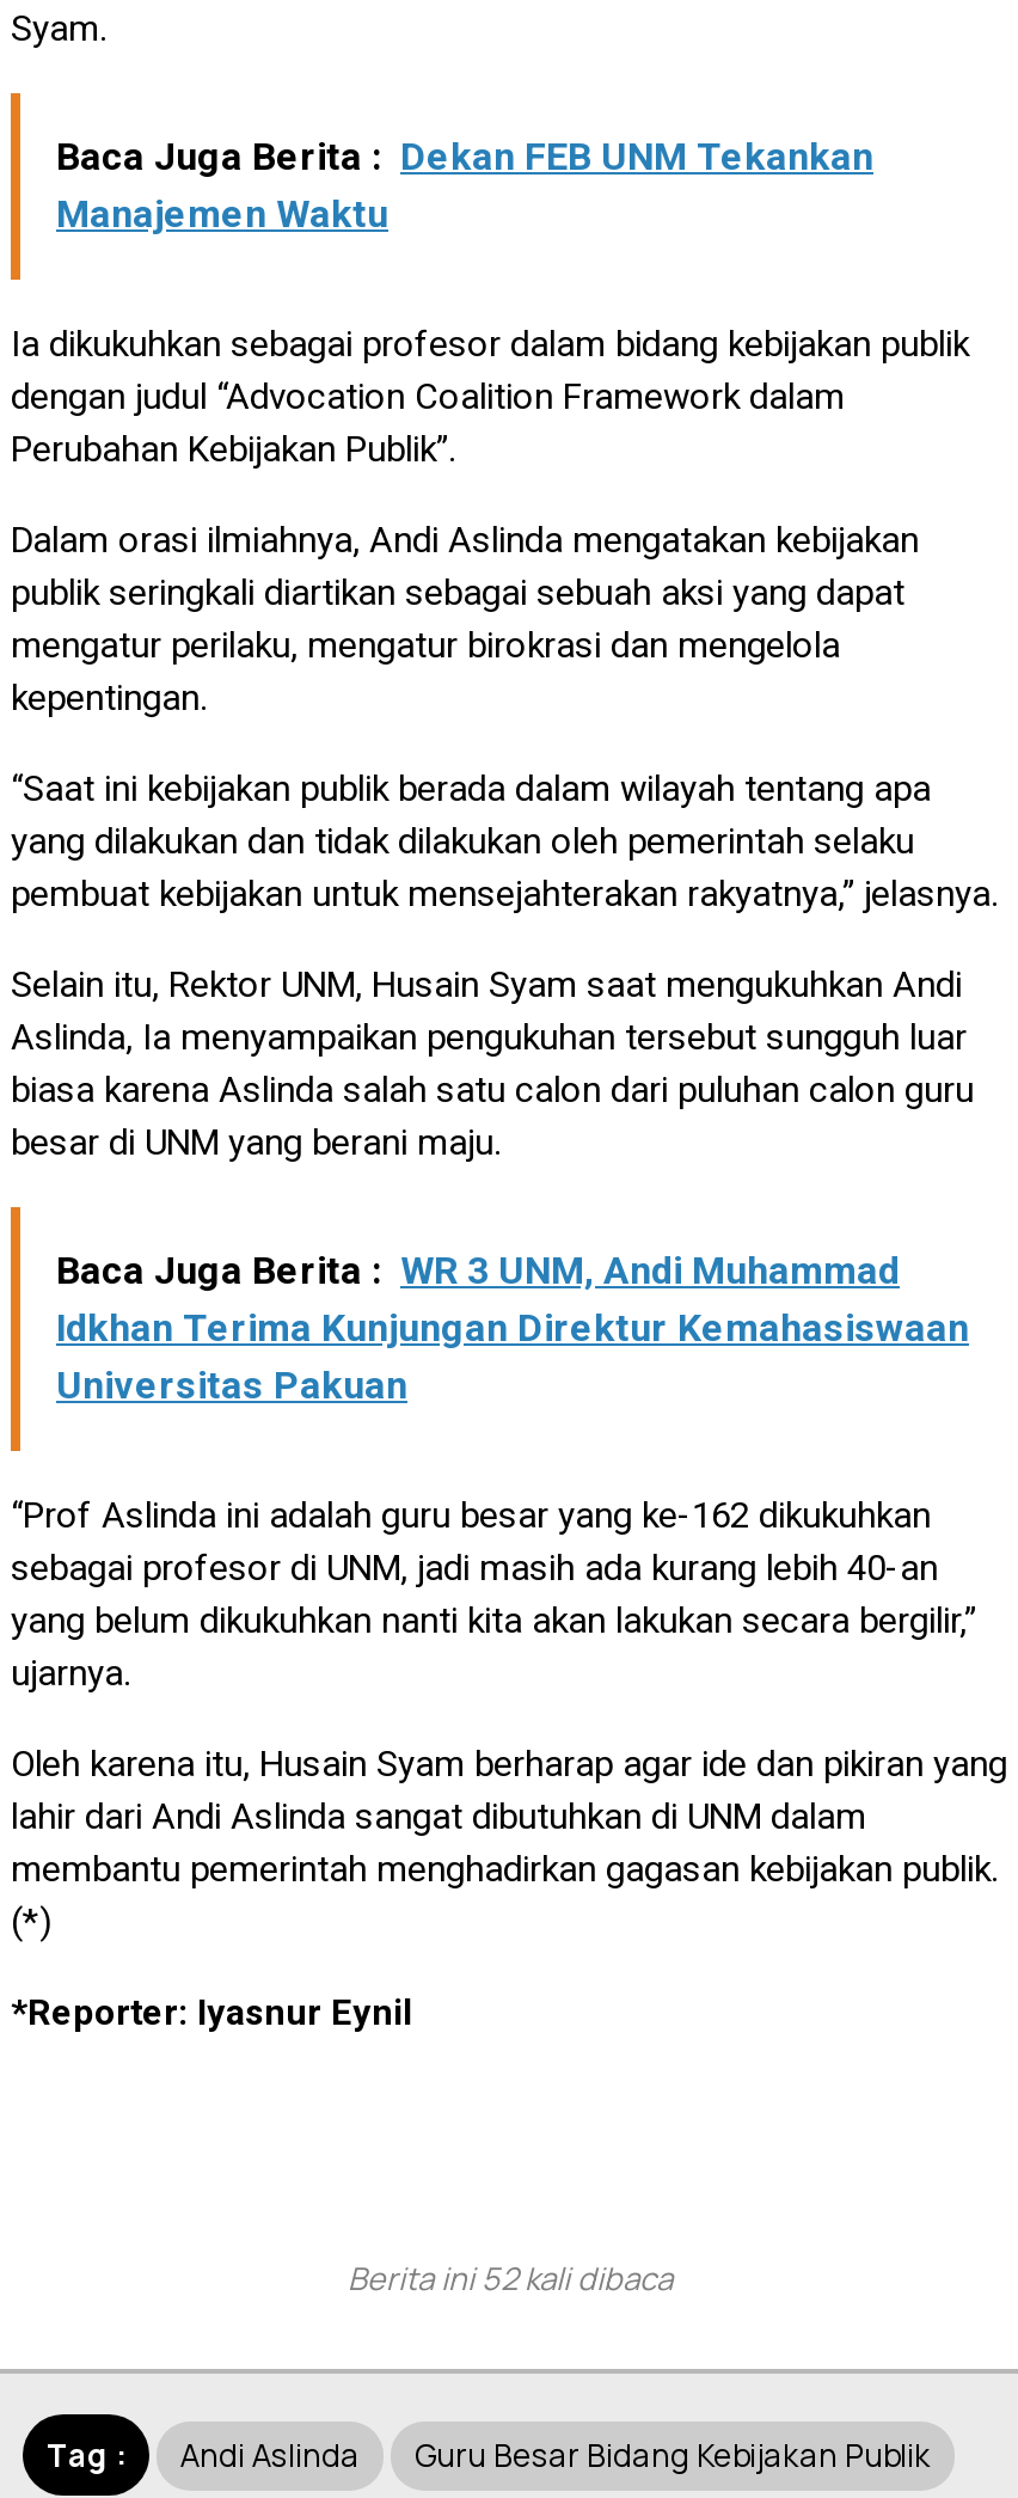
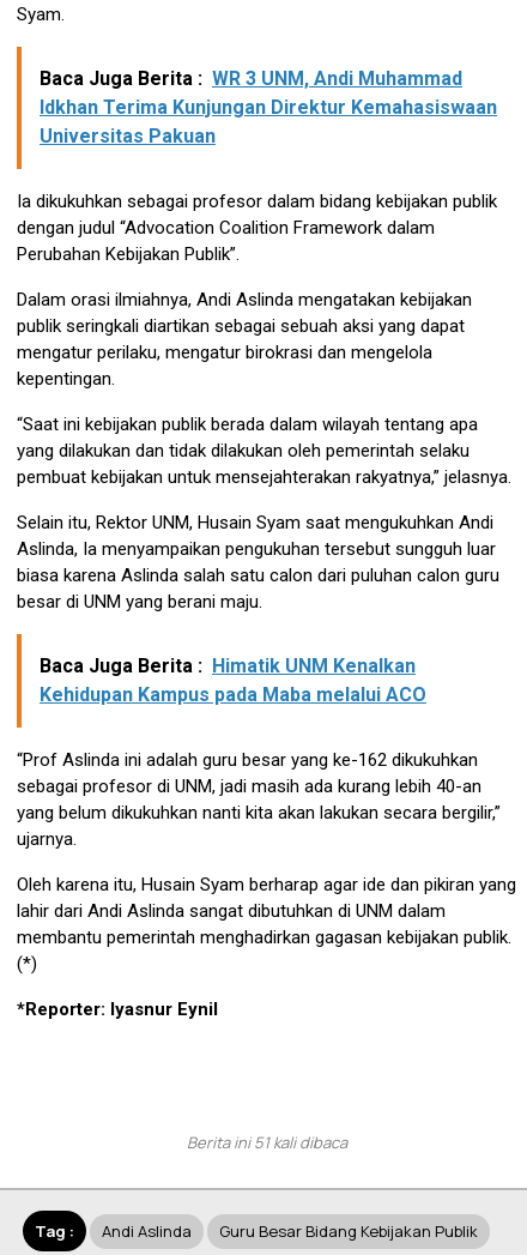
- Baca Juga Berita : Dekan FEB UNM Tekankan
- Manajemen Waktu

moved down: Ia dikukuhkan sebagai profesor dalam bidang kebijakan publik | dengan judul “Advocation Coalition Framework dalam | Perubahan Kebijakan Publik”. | ... | biasa karena Aslinda salah satu calon dari puluhan calon guru | besar di UNM yang berani maju.

+ Baca Juga Berita : Himatik UNM Kenalkan
+ Kehidupan Kampus pada Maba melalui ACO

moved up: Baca Juga Berita : WR 3 UNM, Andi Muhammad | Idkhan Terima Kunjungan Direktur Kemahasiswaan | Universitas Pakuan

- Berita ini 52 kali dibaca
+ Berita ini 51 kali dibaca
